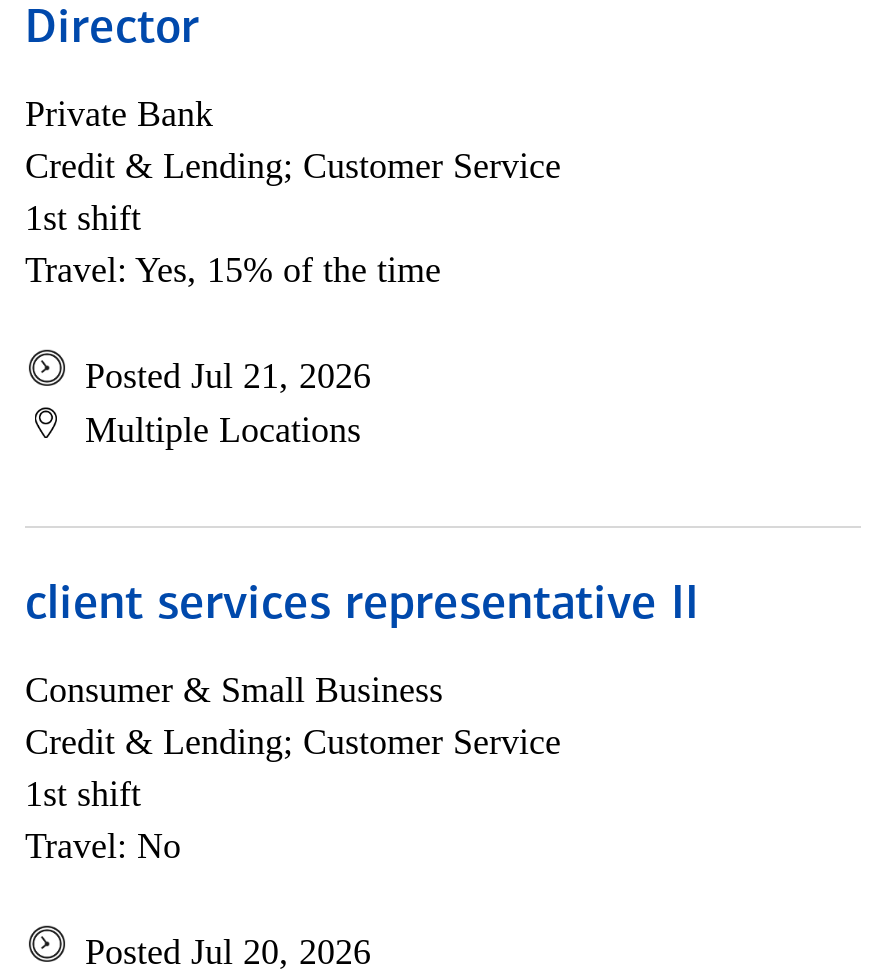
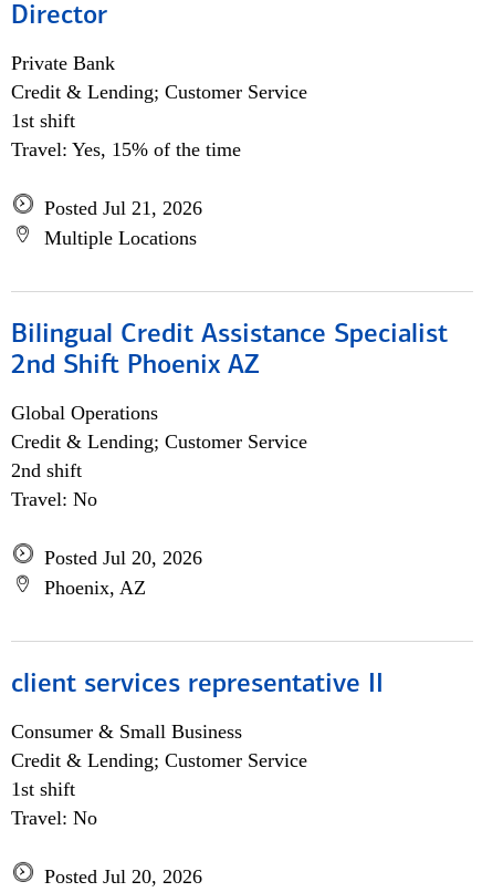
+ Bilingual Credit Assistance Specialist
+ 2nd Shift Phoenix AZ
+ Global Operations
+ Credit & Lending; Customer Service
+ 2nd shift
+ Travel: No
+ Posted Jul 20, 2026
+ Phoenix, AZ
